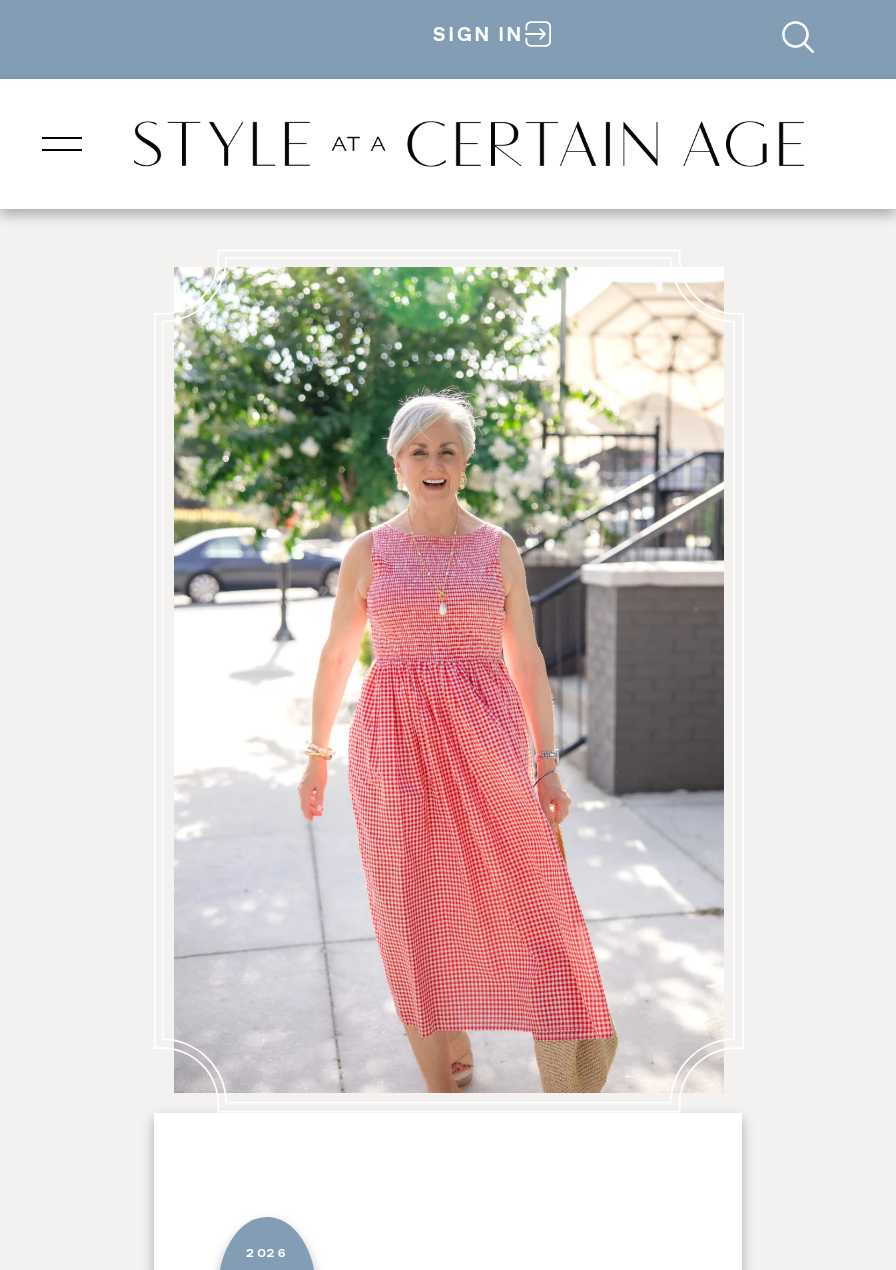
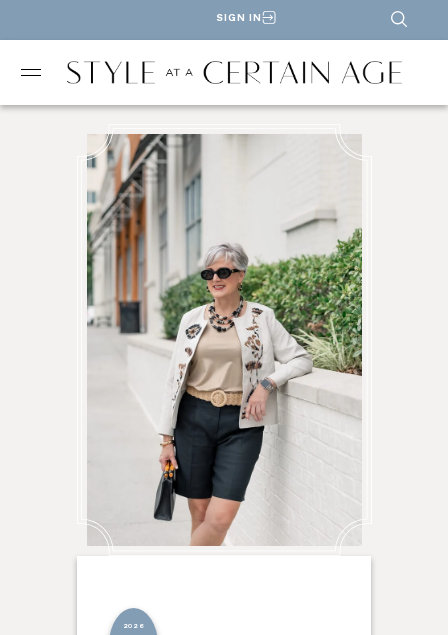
- [image]
+ [image]
